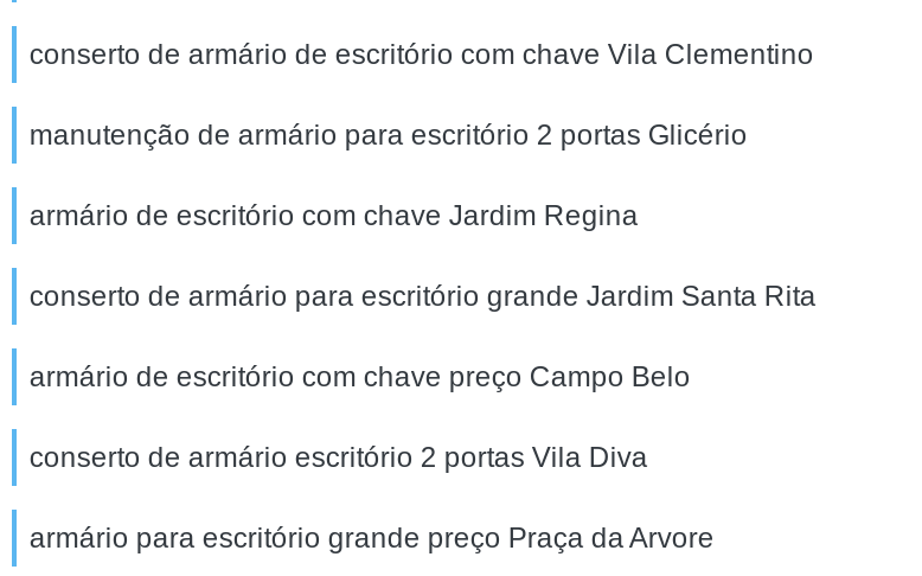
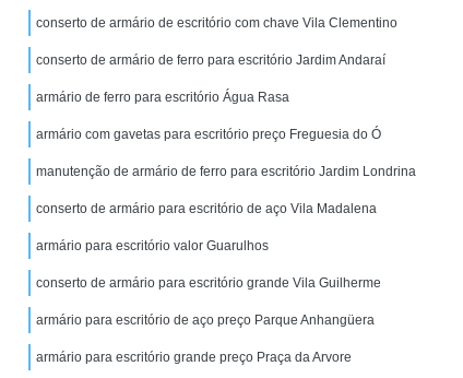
- manutenção de armário para escritório 2 portas Glicério
- armário de escritório com chave Jardim Regina
- conserto de armário para escritório grande Jardim Santa Rita
- armário de escritório com chave preço Campo Belo
- conserto de armário escritório 2 portas Vila Diva
+ conserto de armário de ferro para escritório Jardim Andaraí
+ armário de ferro para escritório Água Rasa
+ armário com gavetas para escritório preço Freguesia do Ó
+ manutenção de armário de ferro para escritório Jardim Londrina
+ conserto de armário para escritório de aço Vila Madalena
+ armário para escritório valor Guarulhos
+ conserto de armário para escritório grande Vila Guilherme
+ armário para escritório de aço preço Parque Anhangüera
